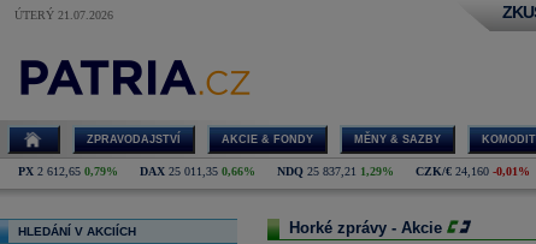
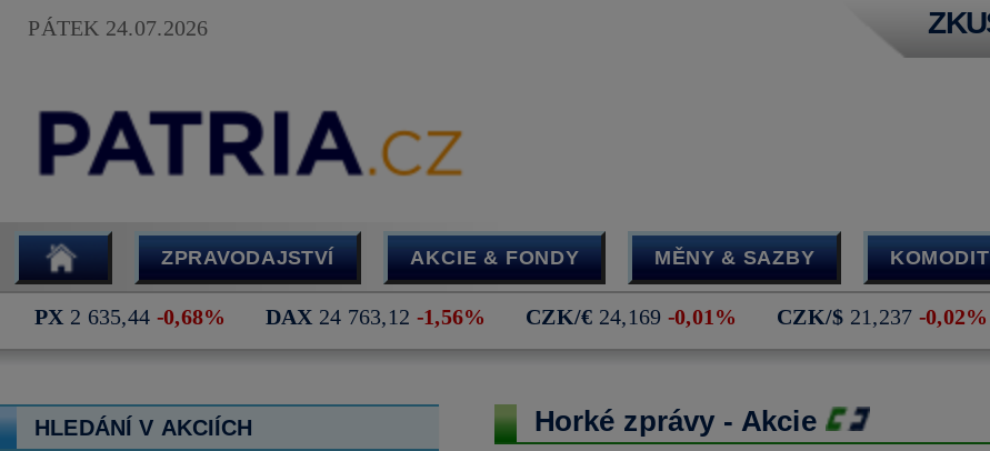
- ÚTERÝ 21.07.2026
+ PÁTEK 24.07.2026

- PX 2 612,65 0,79%
- DAX 25 011,35 0,66%
- NDQ 25 837,21 1,29%
- CZK/€ 24,160 -0,01%
+ PX 2 635,44 -0,68%
+ DAX 24 763,12 -1,56%
+ CZK/€ 24,169 -0,01%
+ CZK/$ 21,237 -0,02%
